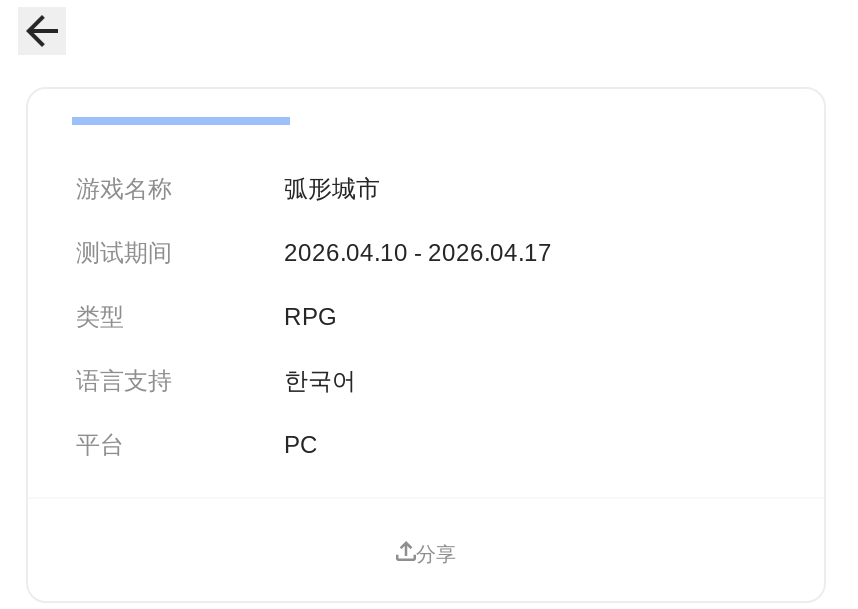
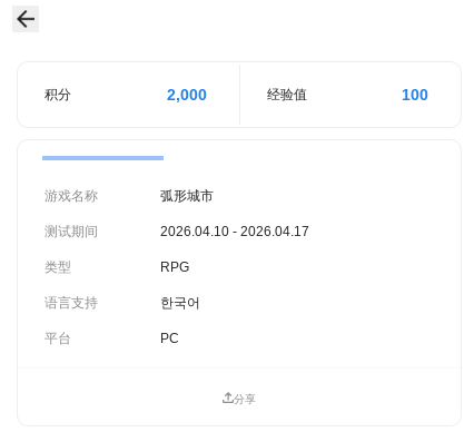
+ 积分
+ 2,000
+ 经验值
+ 100
